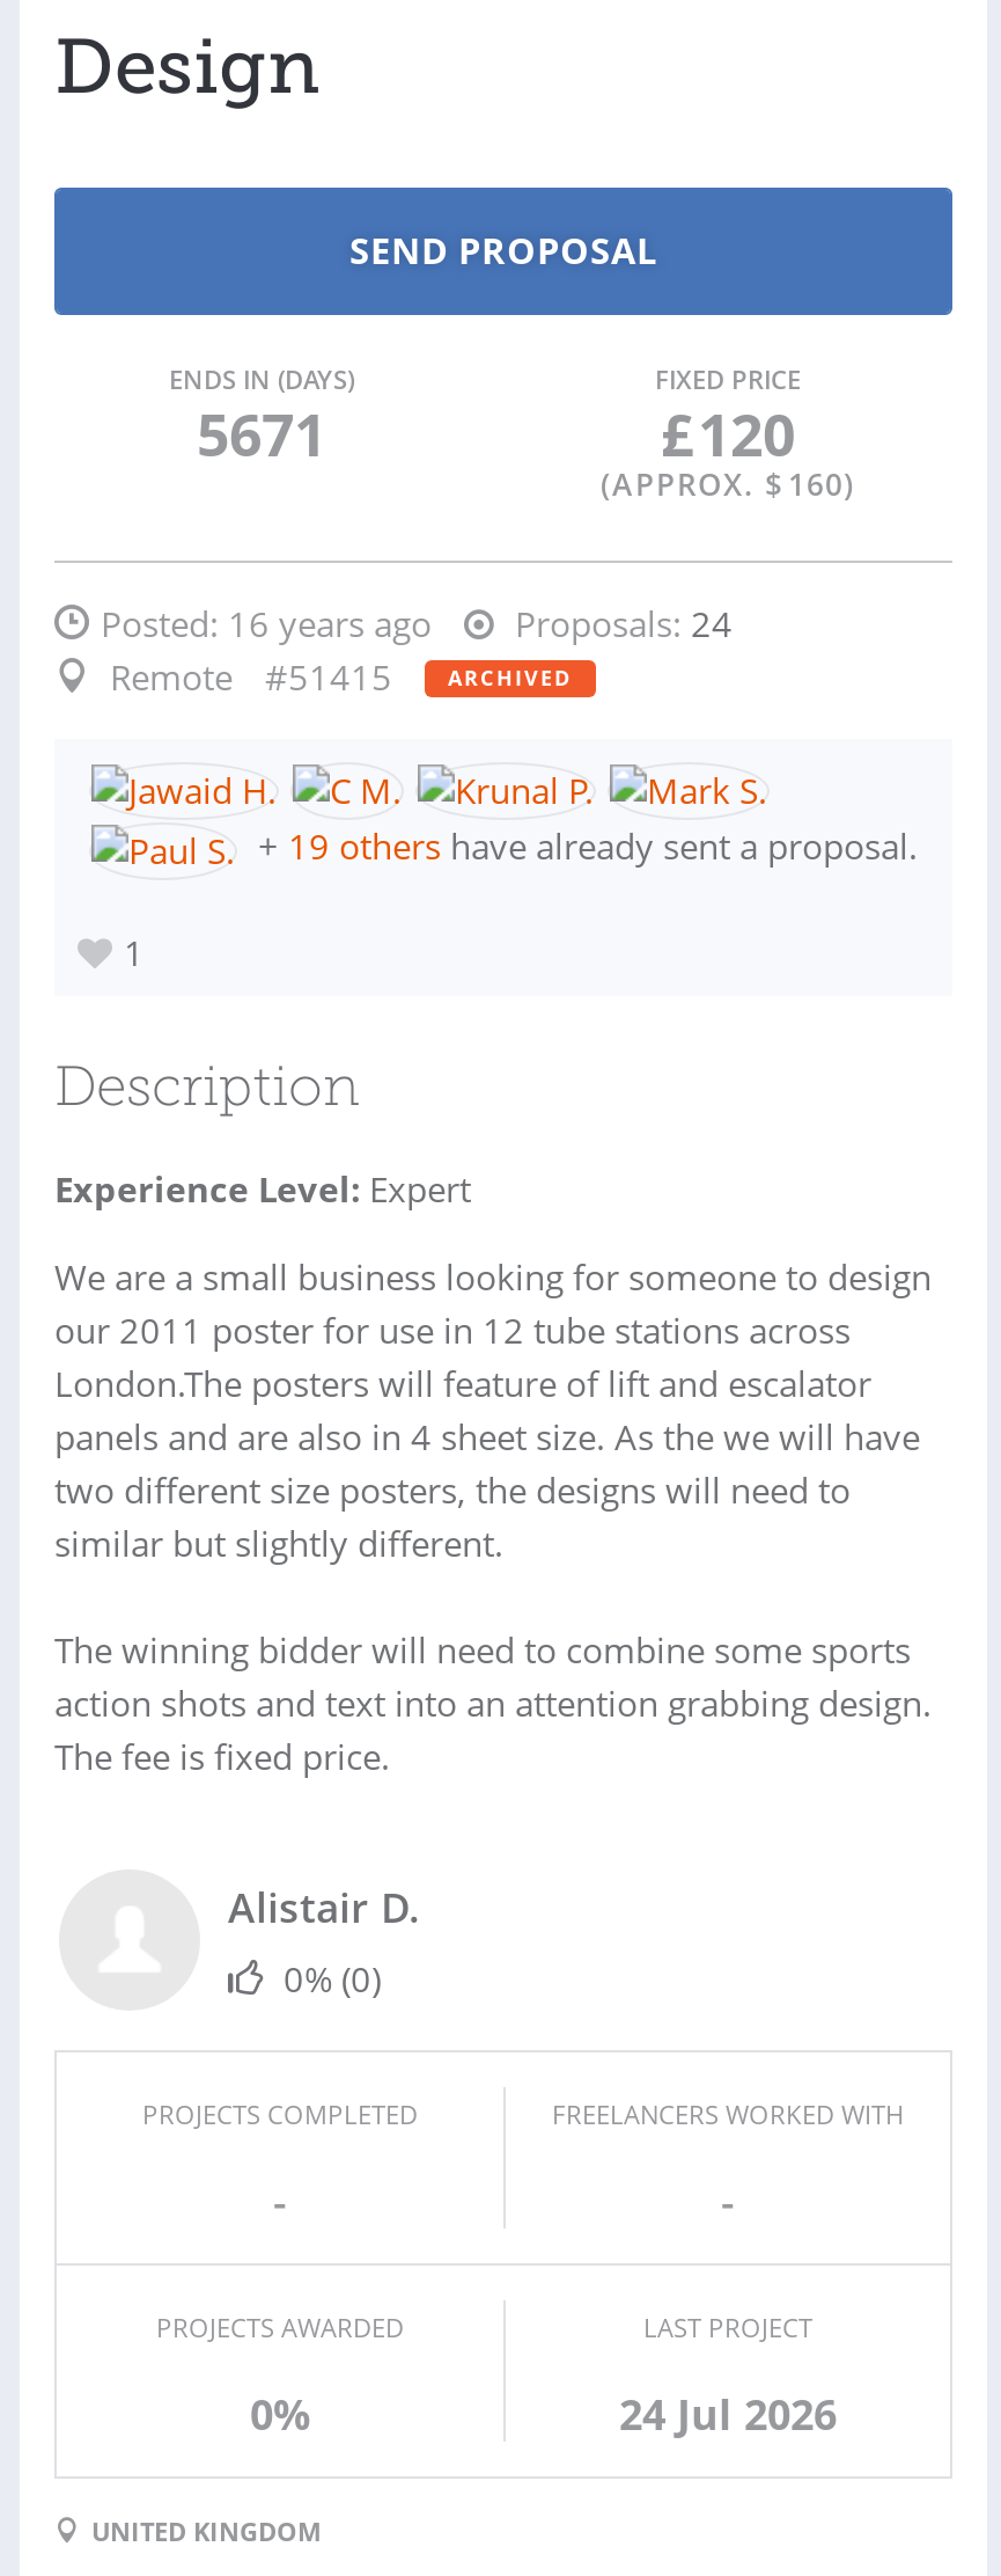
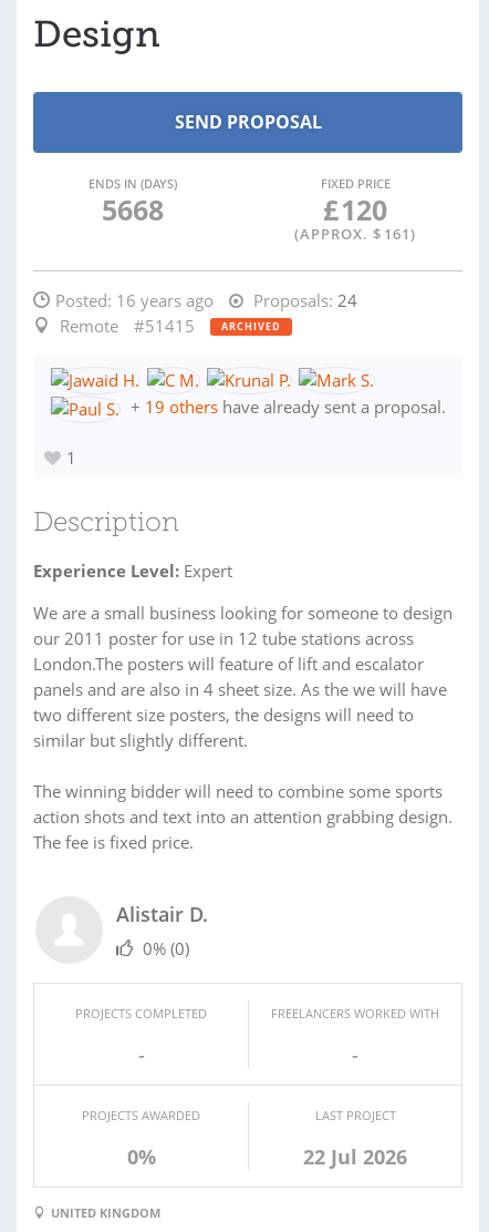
- 5671
+ 5668

- (APPROX. $ 160)
+ (APPROX. $ 161)

- 24 Jul 2026
+ 22 Jul 2026
